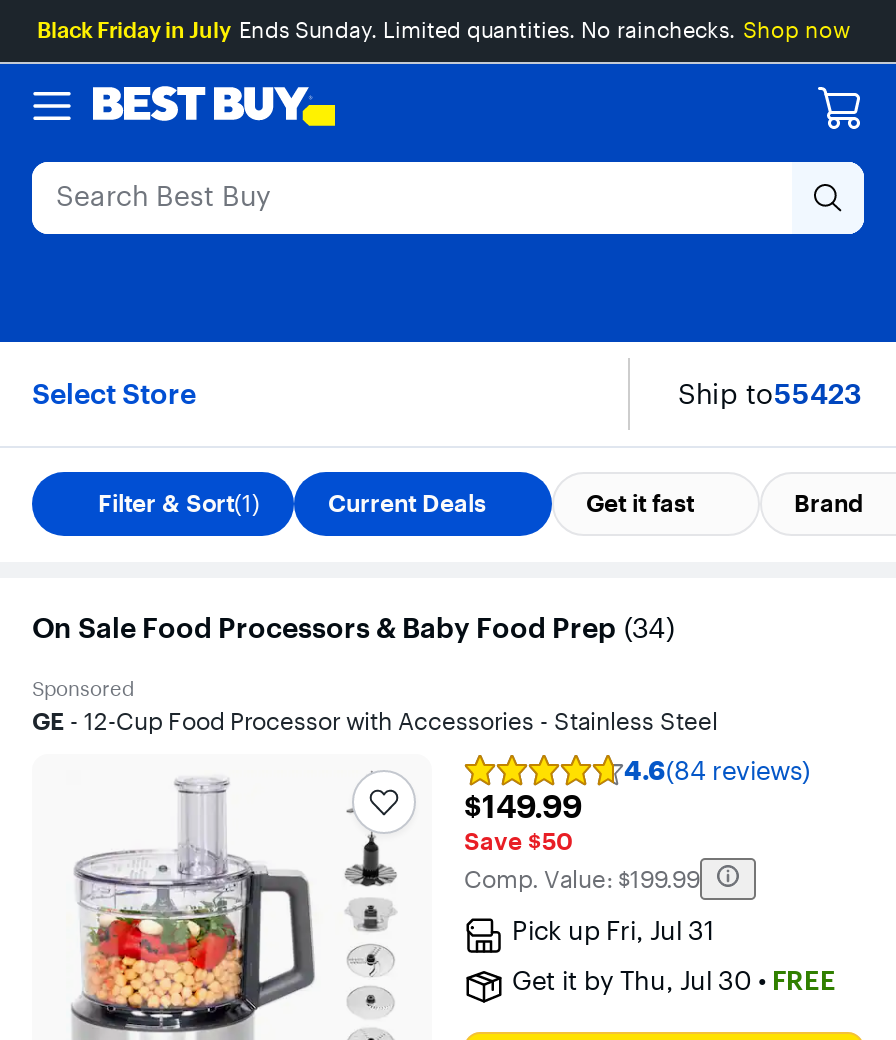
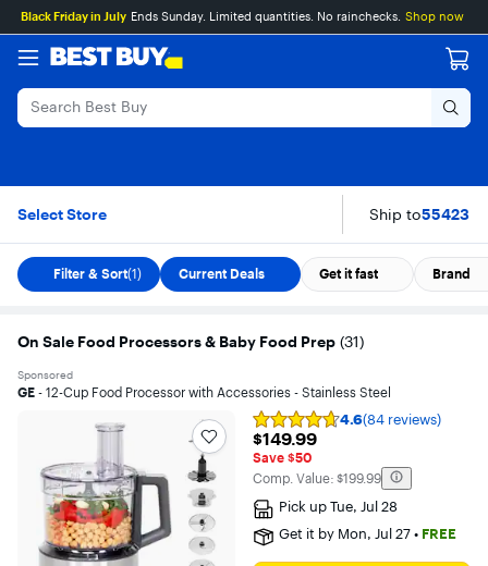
- On Sale Food Processors & Baby Food Prep (34)
+ On Sale Food Processors & Baby Food Prep (31)

- Pick up Fri, Jul 31
+ Pick up Tue, Jul 28

- Get it by Thu, Jul 30 • FREE
+ Get it by Mon, Jul 27 • FREE
